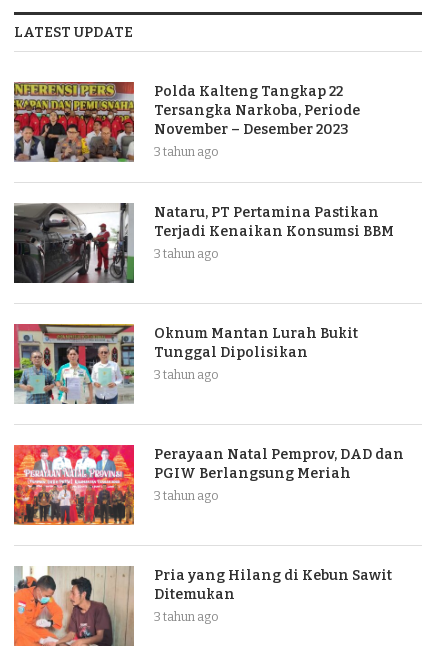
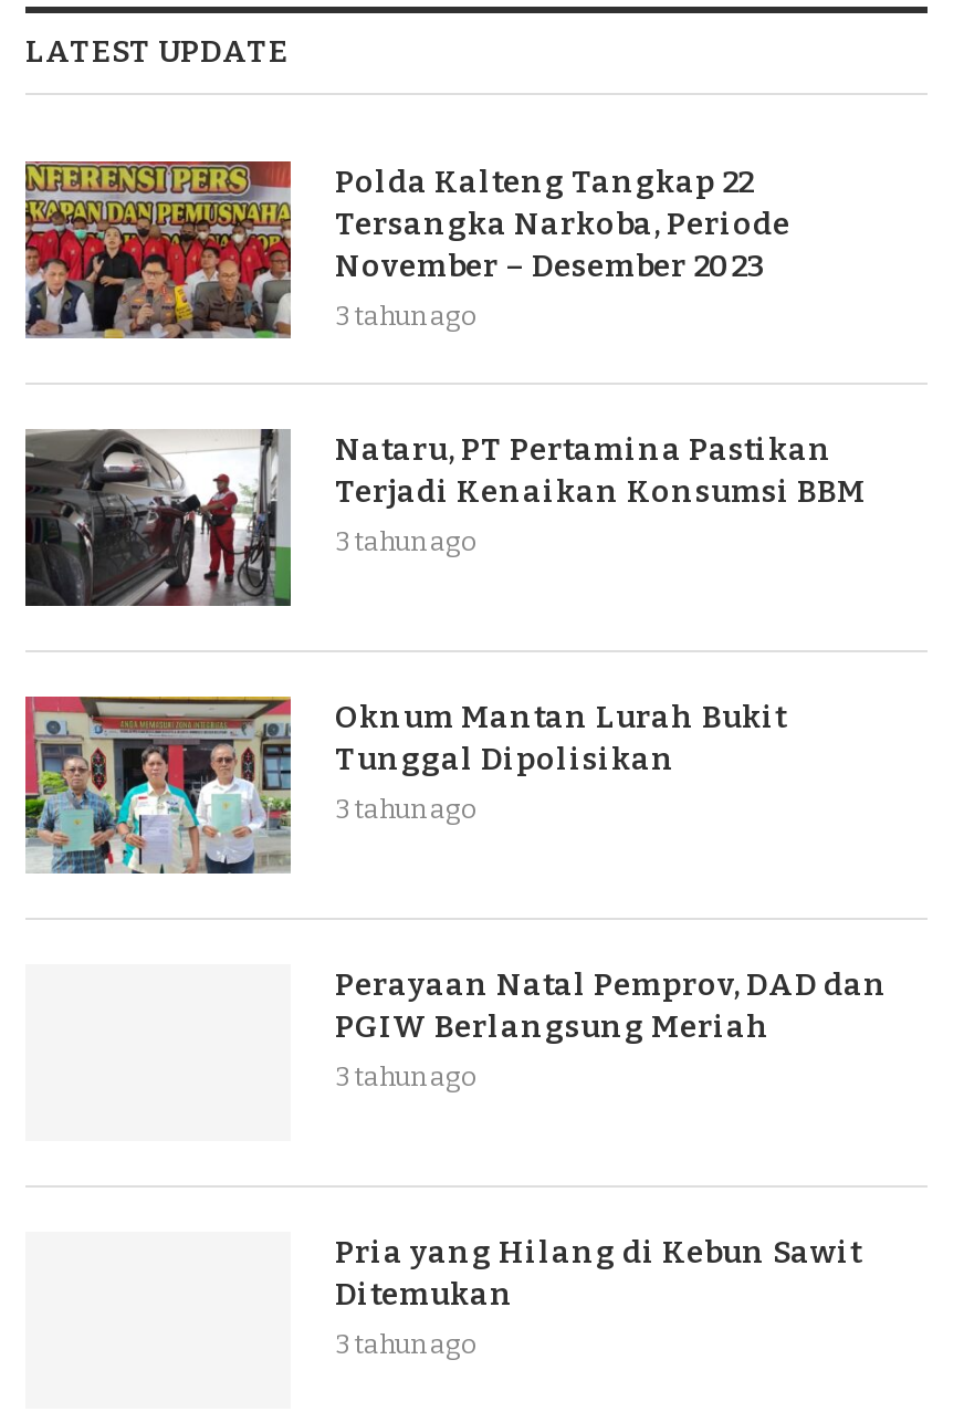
- [image]

- [image]
